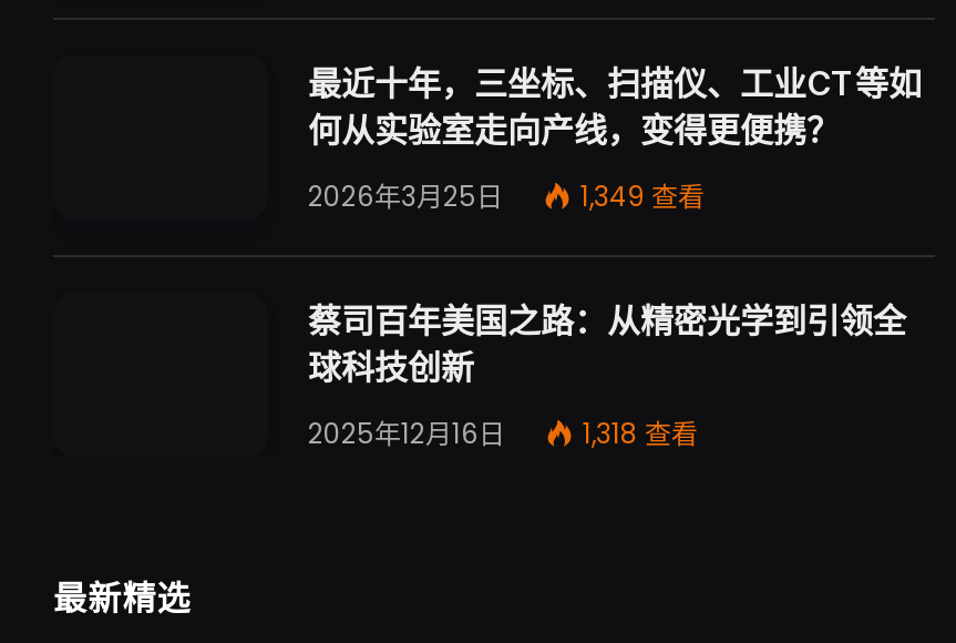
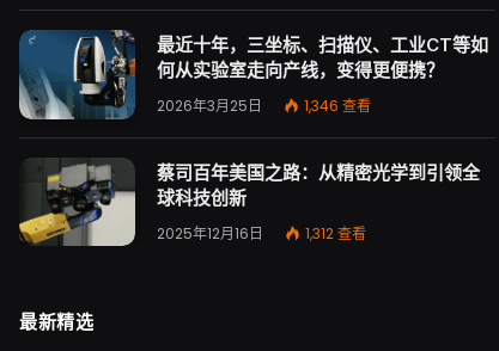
+ [image]

- 1,349查看
+ 1,346查看

+ [image]

- 1,318查看
+ 1,312查看
